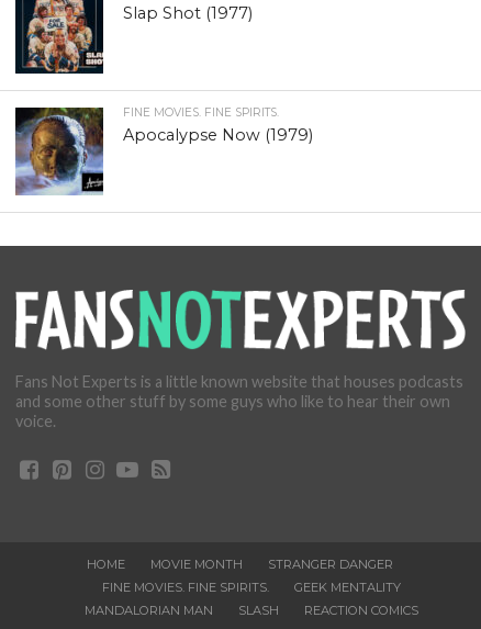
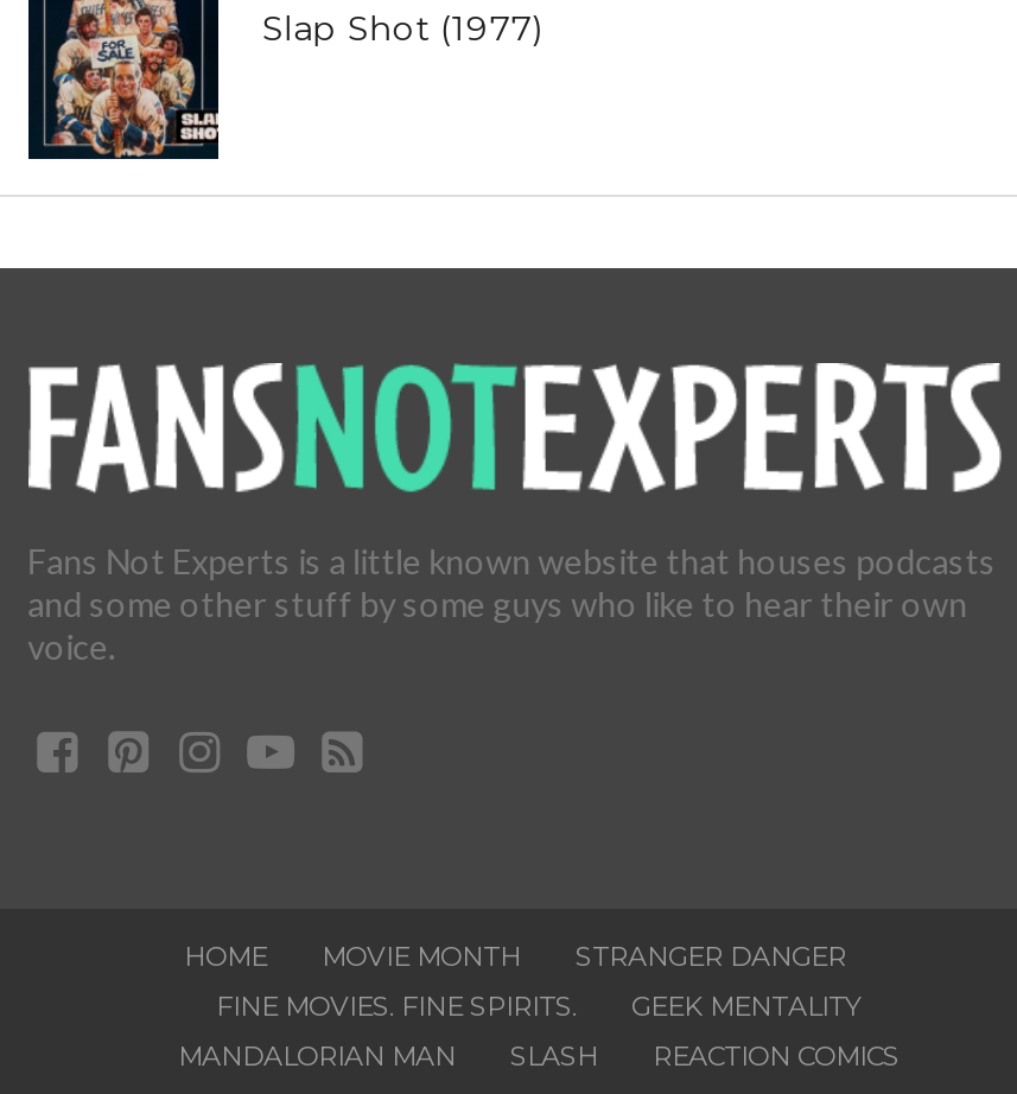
- [image]
- FINE MOVIES. FINE SPIRITS.
- Apocalypse Now (1979)
